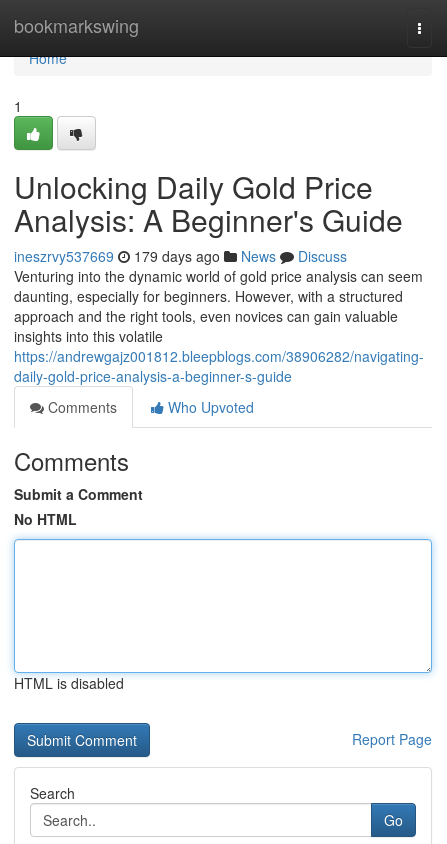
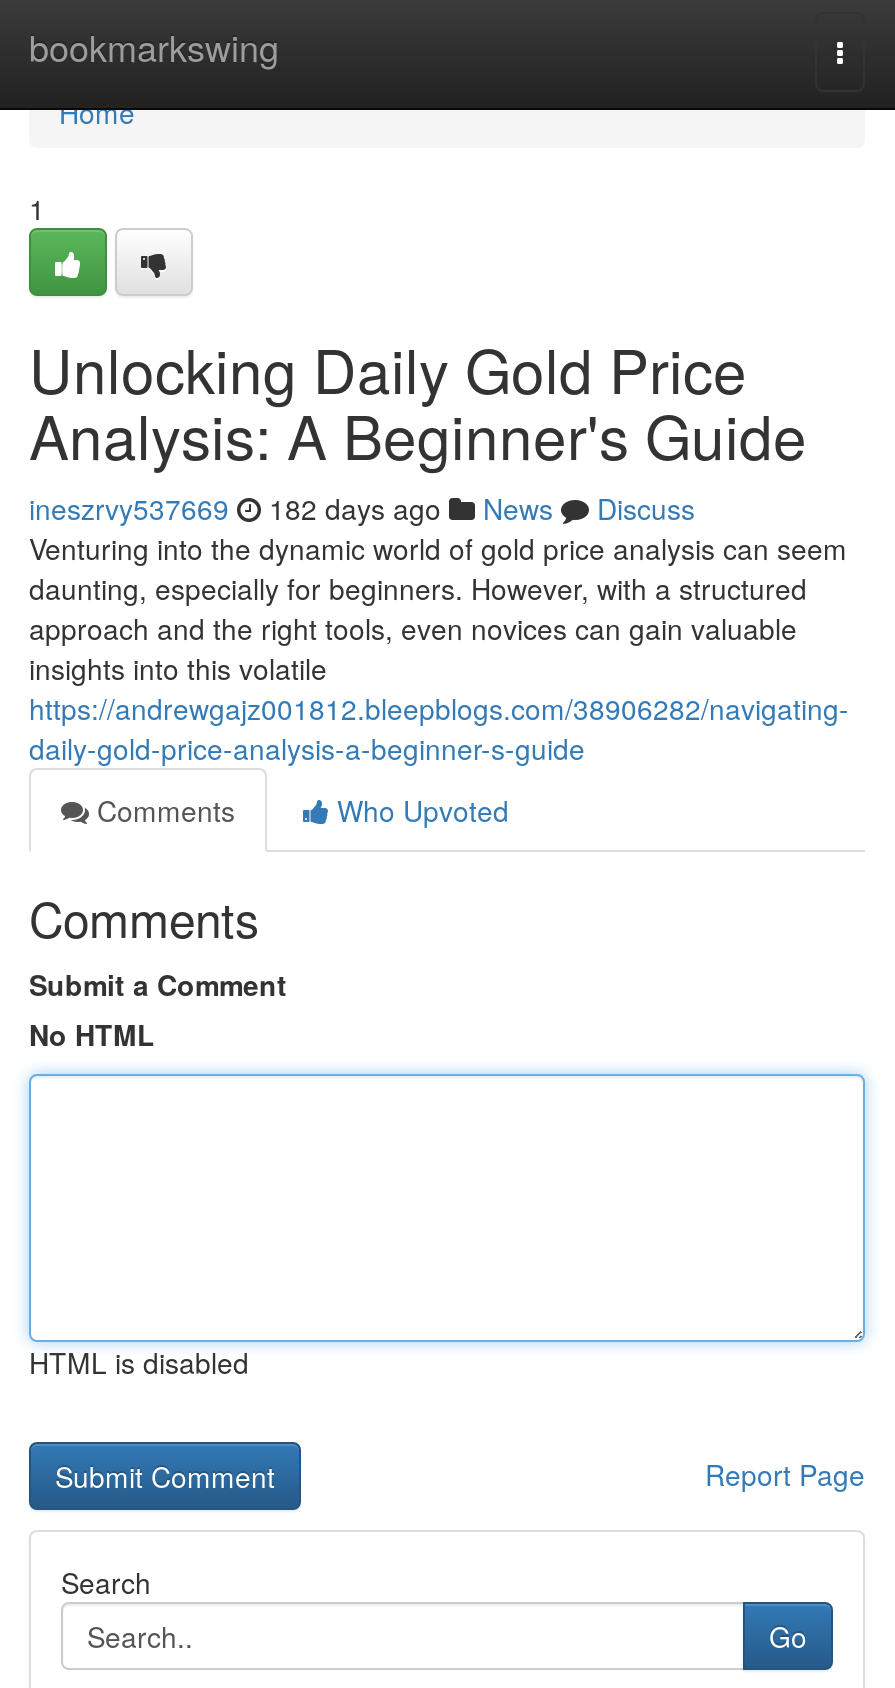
- ineszrvy537669 179 days ago News Discuss
+ ineszrvy537669 182 days ago News Discuss
